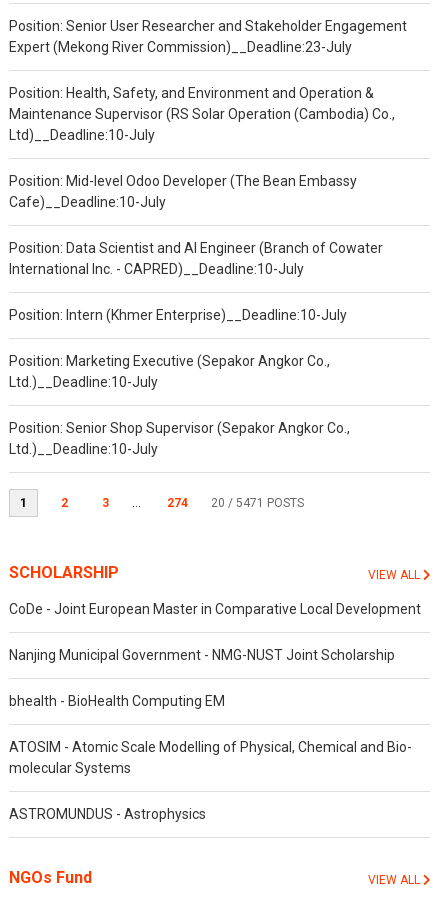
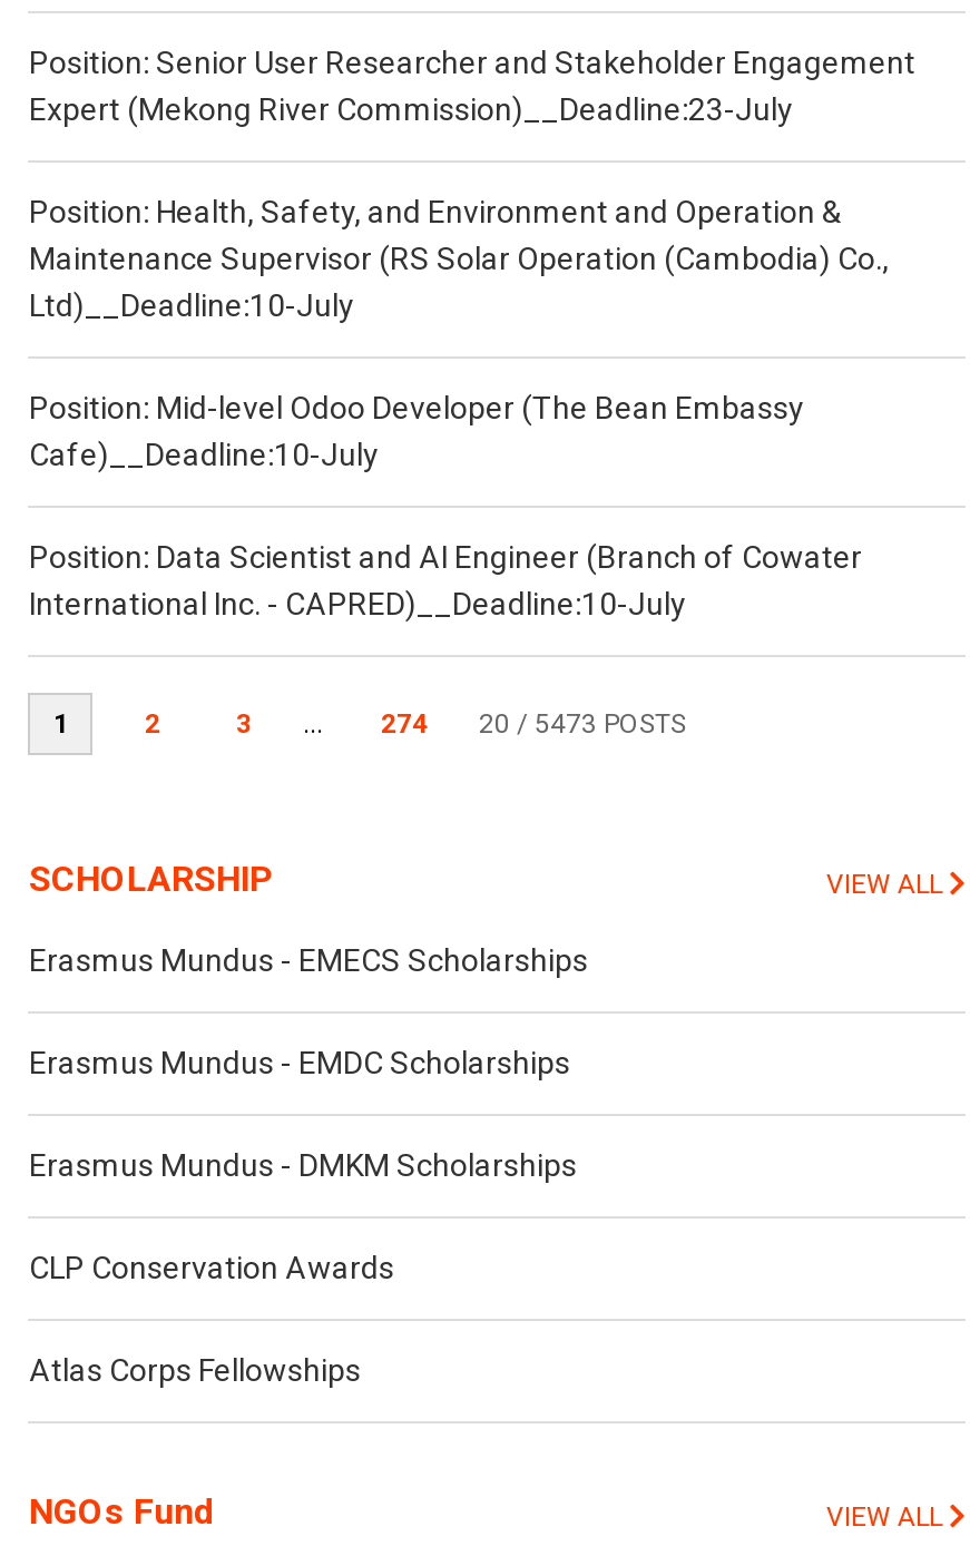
- Position: Intern (Khmer Enterprise)__Deadline:10-July
- Position: Marketing Executive (Sepakor Angkor Co.,
- Ltd.)__Deadline:10-July
- Position: Senior Shop Supervisor (Sepakor Angkor Co.,
- Ltd.)__Deadline:10-July

- 20 / 5471 POSTS
+ 20 / 5473 POSTS

- CoDe - Joint European Master in Comparative Local Development
+ Erasmus Mundus - EMECS Scholarships

- Nanjing Municipal Government - NMG-NUST Joint Scholarship
+ Erasmus Mundus - EMDC Scholarships

- bhealth - BioHealth Computing EM
+ Erasmus Mundus - DMKM Scholarships

- ATOSIM - Atomic Scale Modelling of Physical, Chemical and Bio-
- molecular Systems
+ CLP Conservation Awards

- ASTROMUNDUS - Astrophysics
+ Atlas Corps Fellowships
